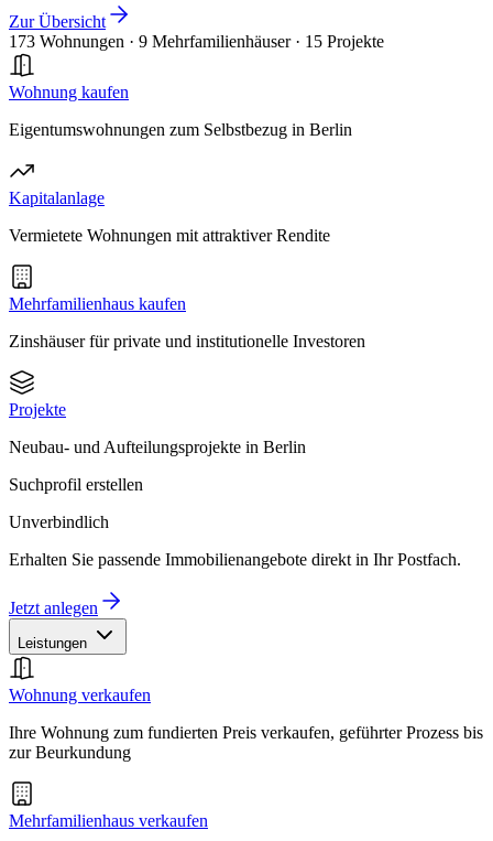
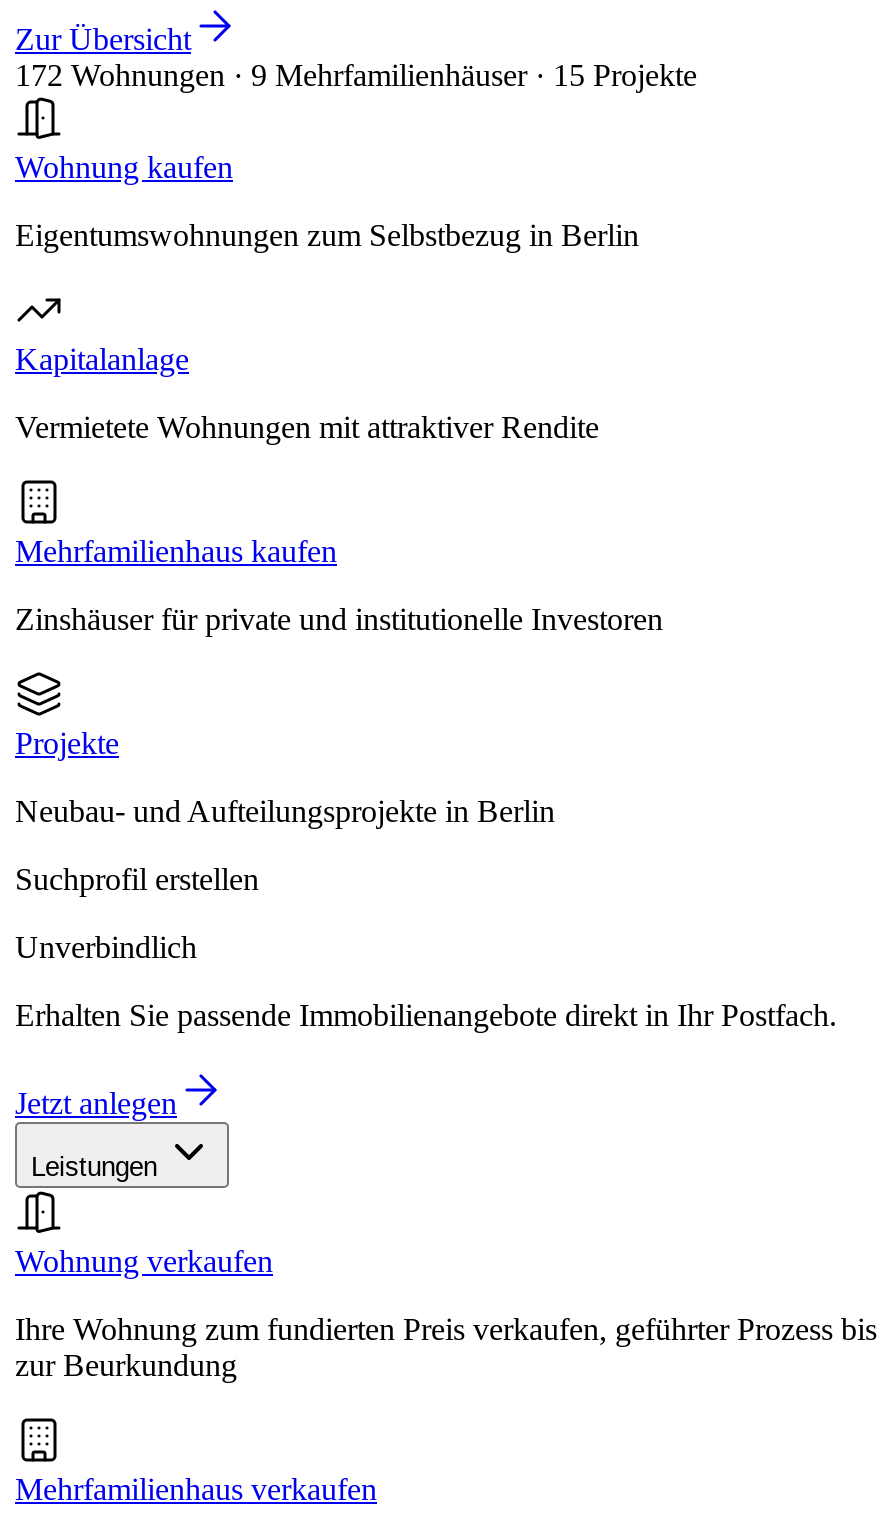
- 173 Wohnungen · 9 Mehrfamilienhäuser · 15 Projekte
+ 172 Wohnungen · 9 Mehrfamilienhäuser · 15 Projekte
